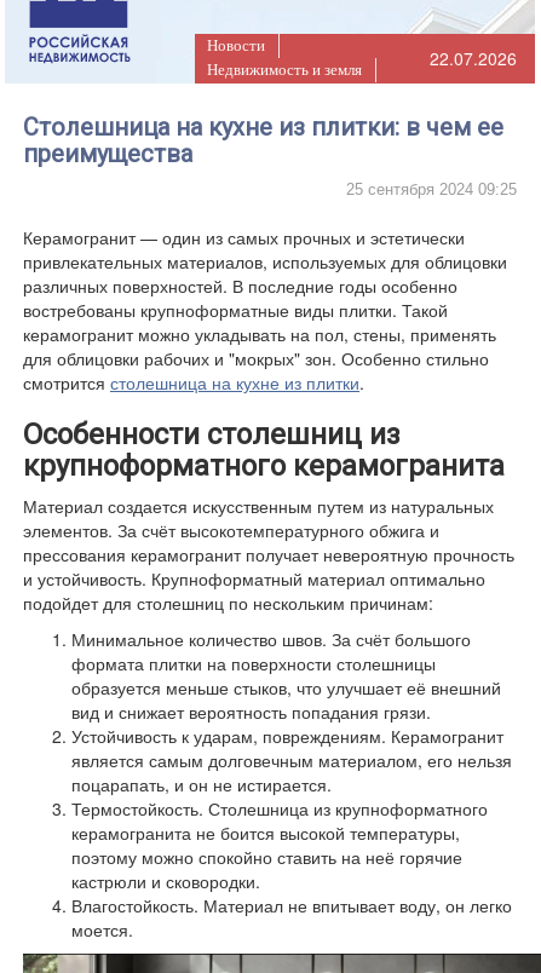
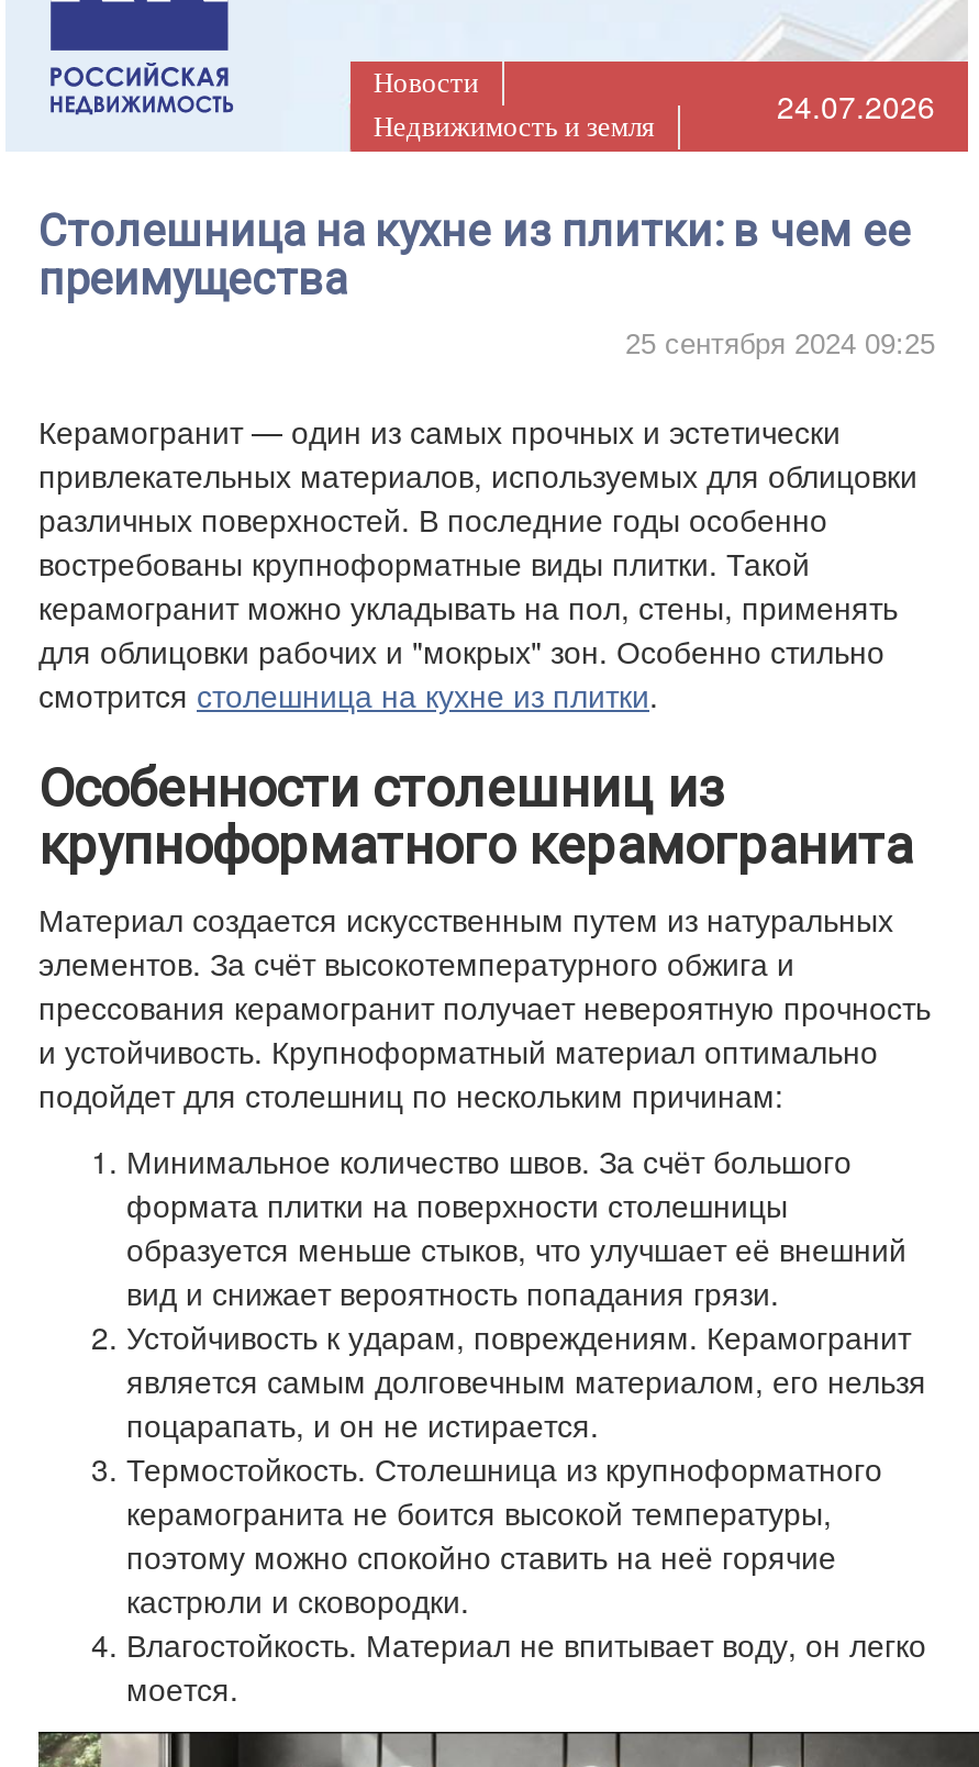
- 22.07.2026
+ 24.07.2026
